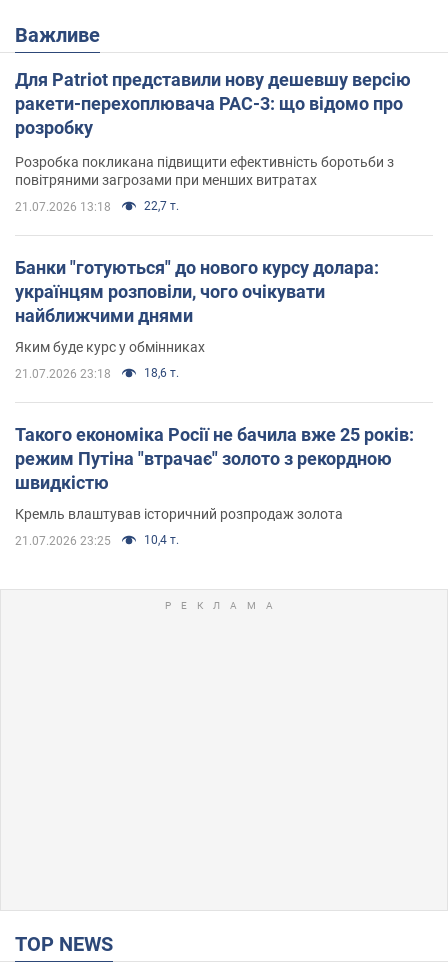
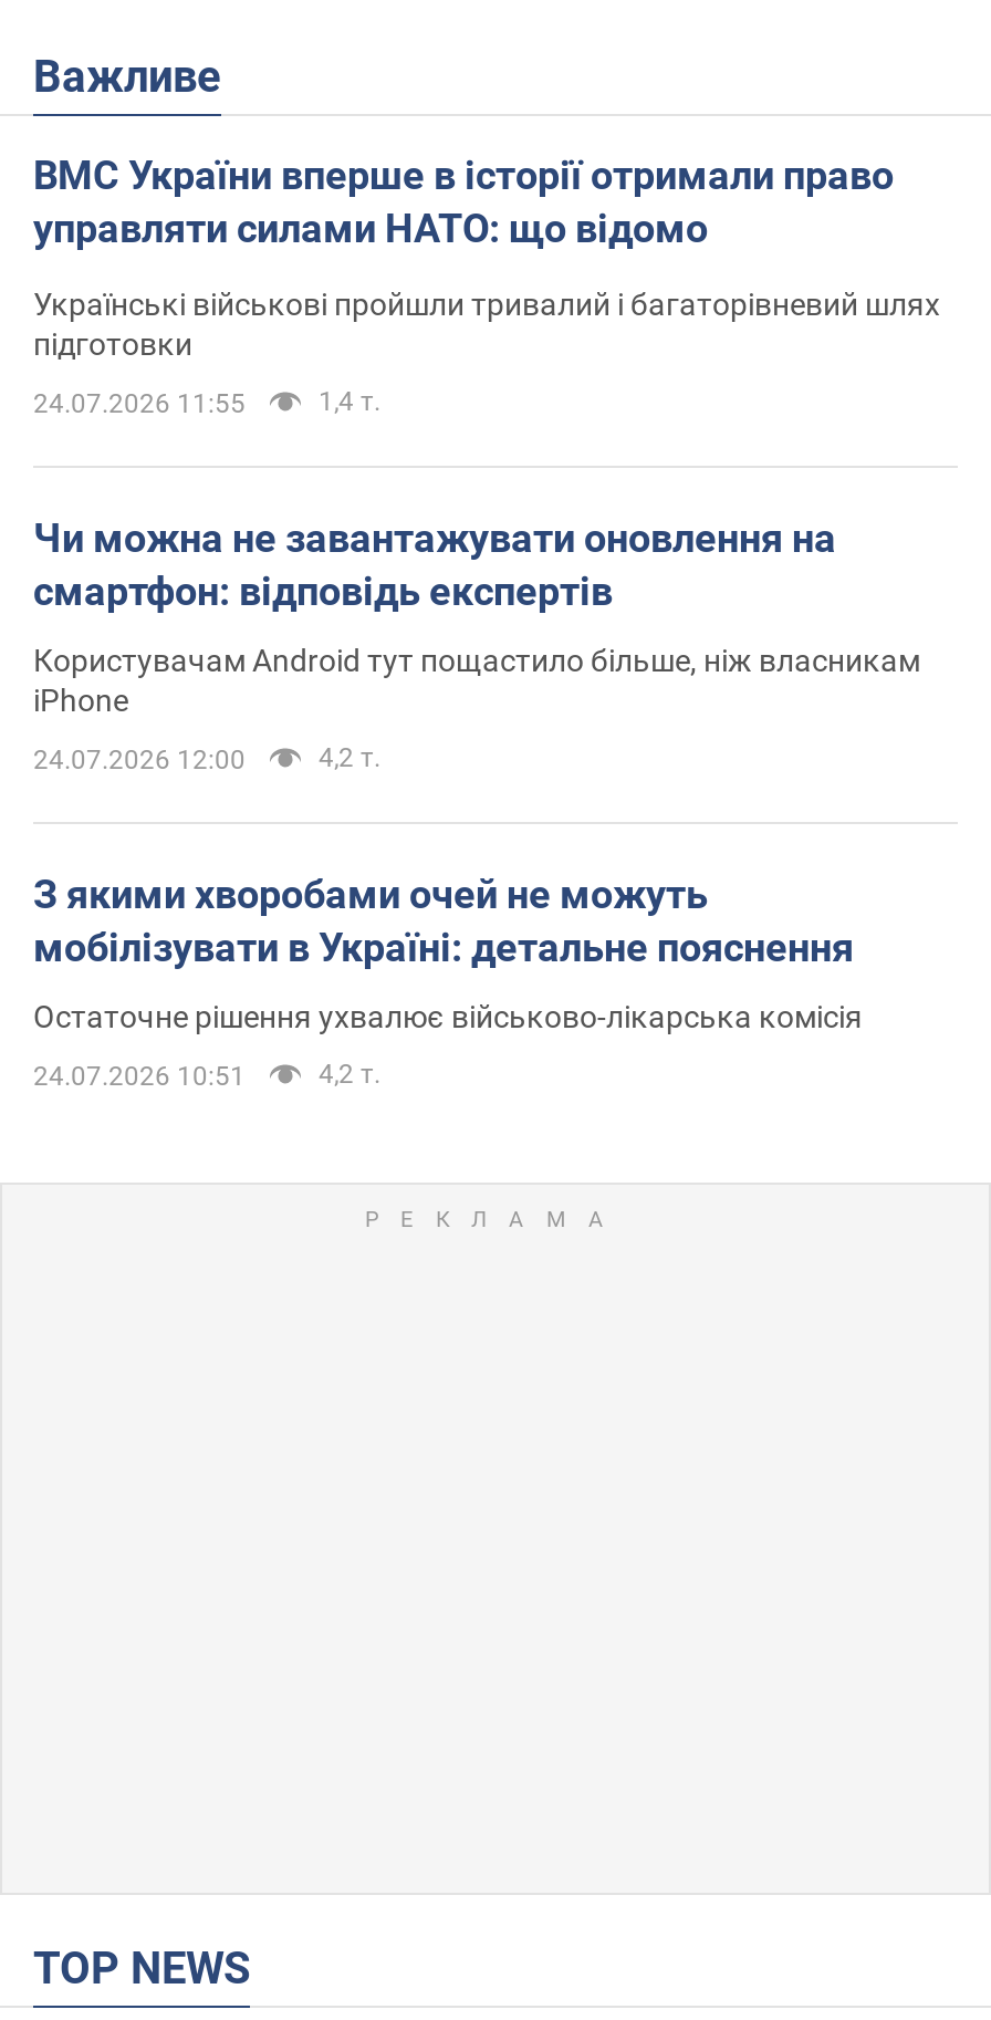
- Для Patriot представили нову дешевшу версію
- ракети-перехоплювача PAC-3: що відомо про
- розробку
+ ВМС України вперше в історії отримали право
+ управляти силами НАТО: що відомо

- Розробка покликана підвищити ефективність боротьби з
- повітряними загрозами при менших витратах
+ Українські військові пройшли тривалий і багаторівневий шлях
+ підготовки

- 21.07.2026 13:18
- 22,7 т.
+ 24.07.2026 11:55
+ 1,4 т.

- Банки "готуються" до нового курсу долара:
- українцям розповіли, чого очікувати
- найближчими днями
+ Чи можна не завантажувати оновлення на
+ смартфон: відповідь експертів

- Яким буде курс у обмінниках
+ Користувачам Android тут пощастило більше, ніж власникам
+ iPhone

- 21.07.2026 23:18
- 18,6 т.
+ 24.07.2026 12:00
+ 4,2 т.

- Такого економіка Росії не бачила вже 25 років:
- режим Путіна "втрачає" золото з рекордною
- швидкістю
+ З якими хворобами очей не можуть
+ мобілізувати в Україні: детальне пояснення

- Кремль влаштував історичний розпродаж золота
+ Остаточне рішення ухвалює військово-лікарська комісія

- 21.07.2026 23:25
- 10,4 т.
+ 24.07.2026 10:51
+ 4,2 т.
